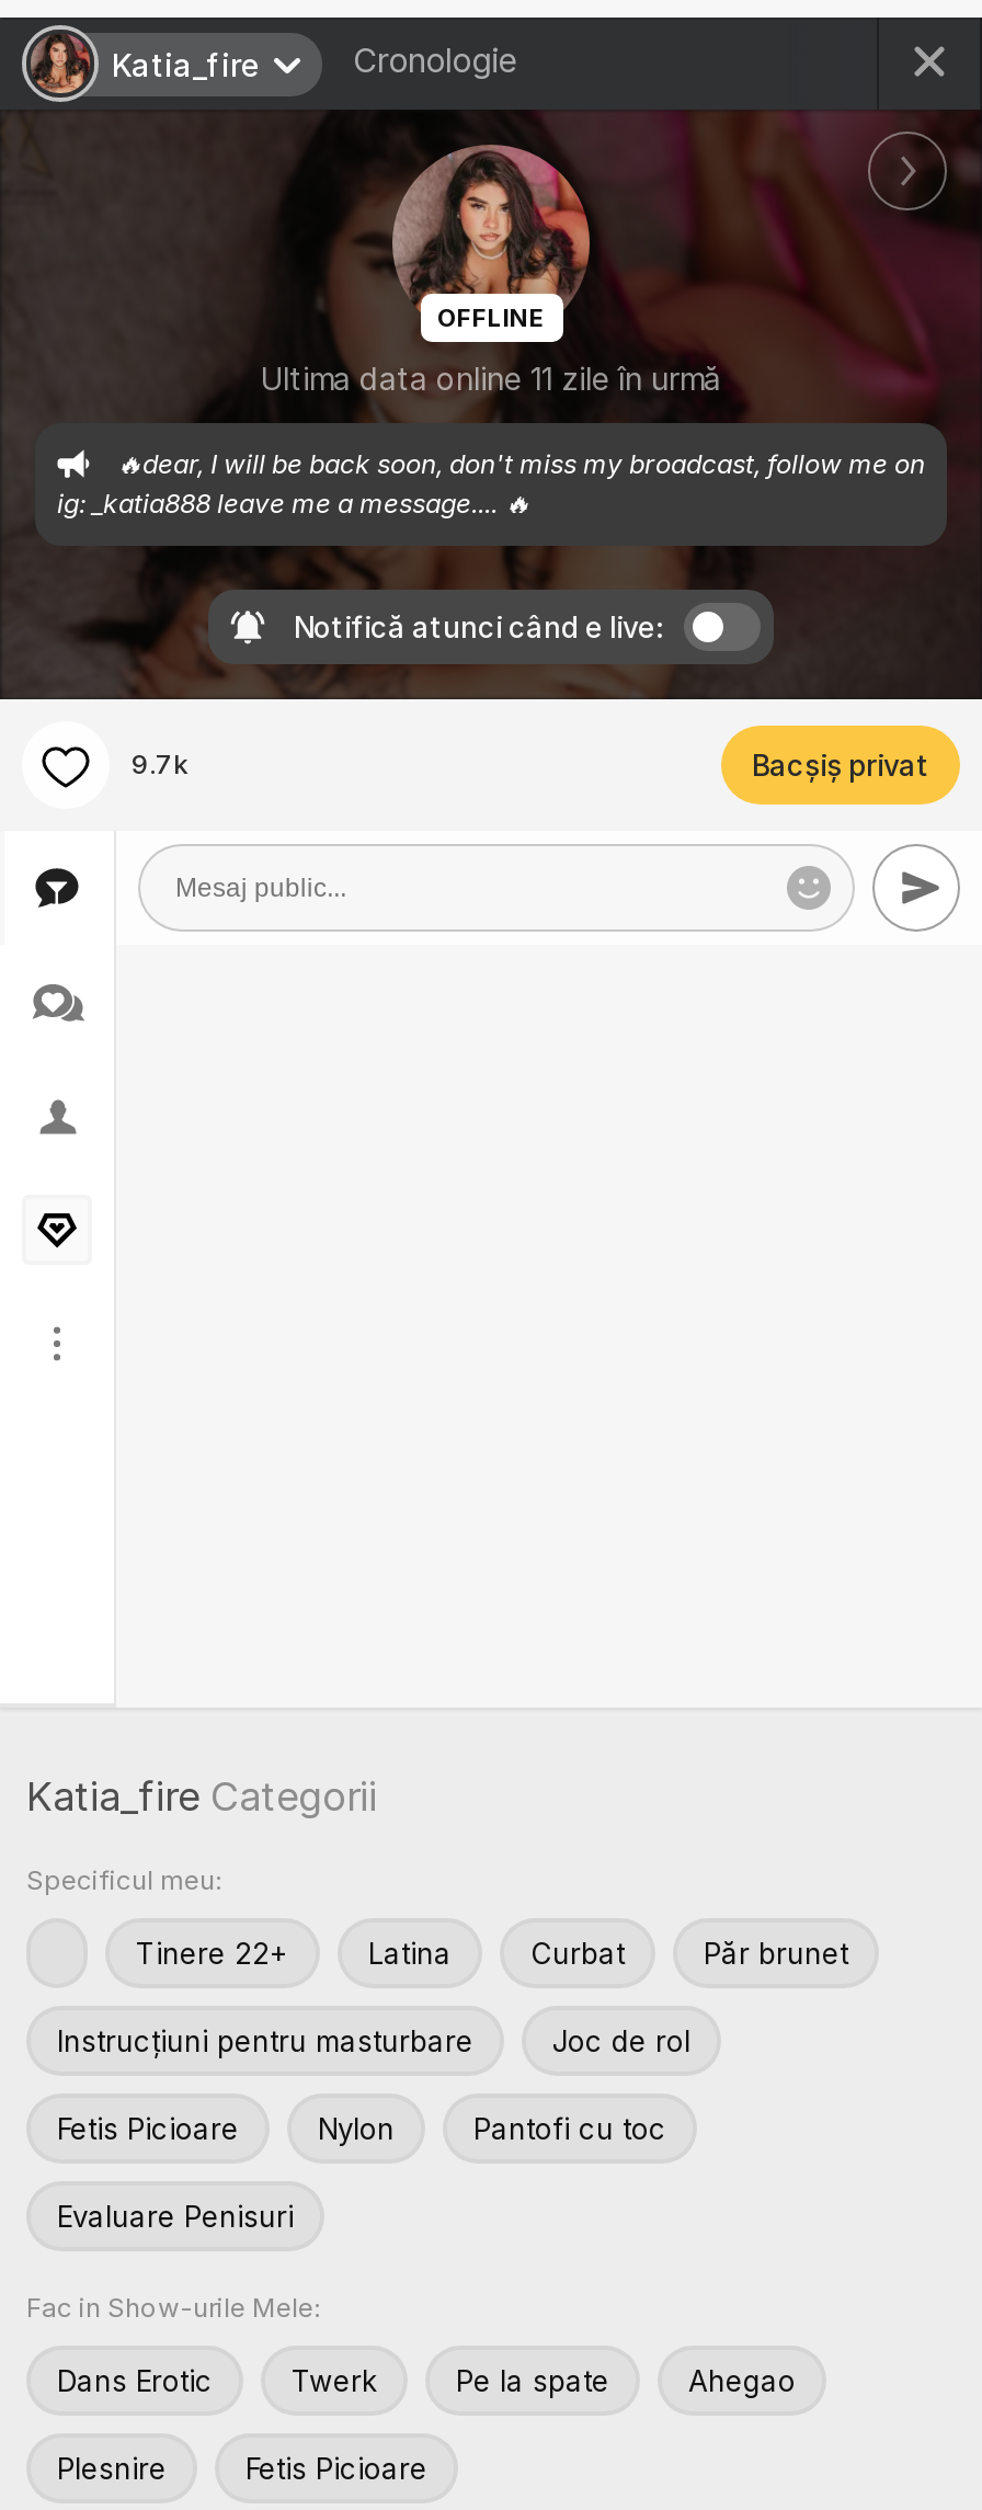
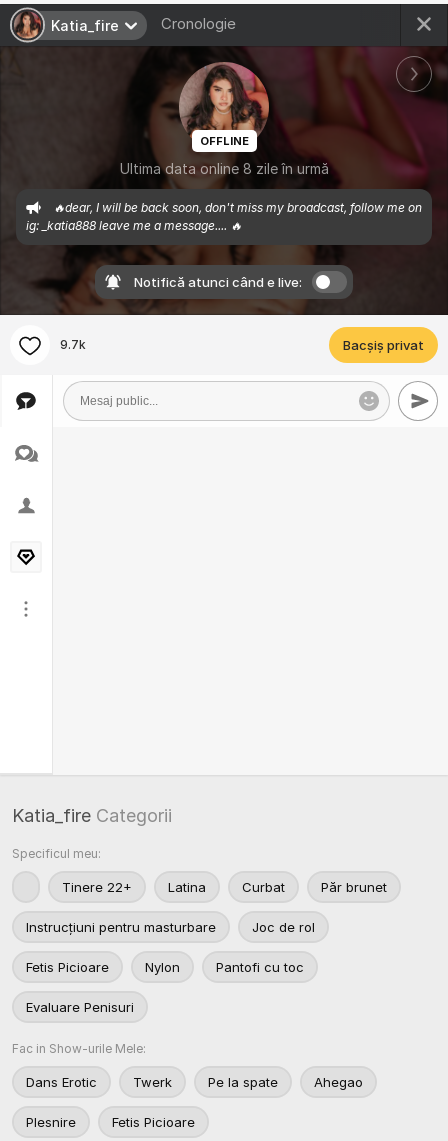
- Ultima data online 11 zile în urmă
+ Ultima data online 8 zile în urmă
